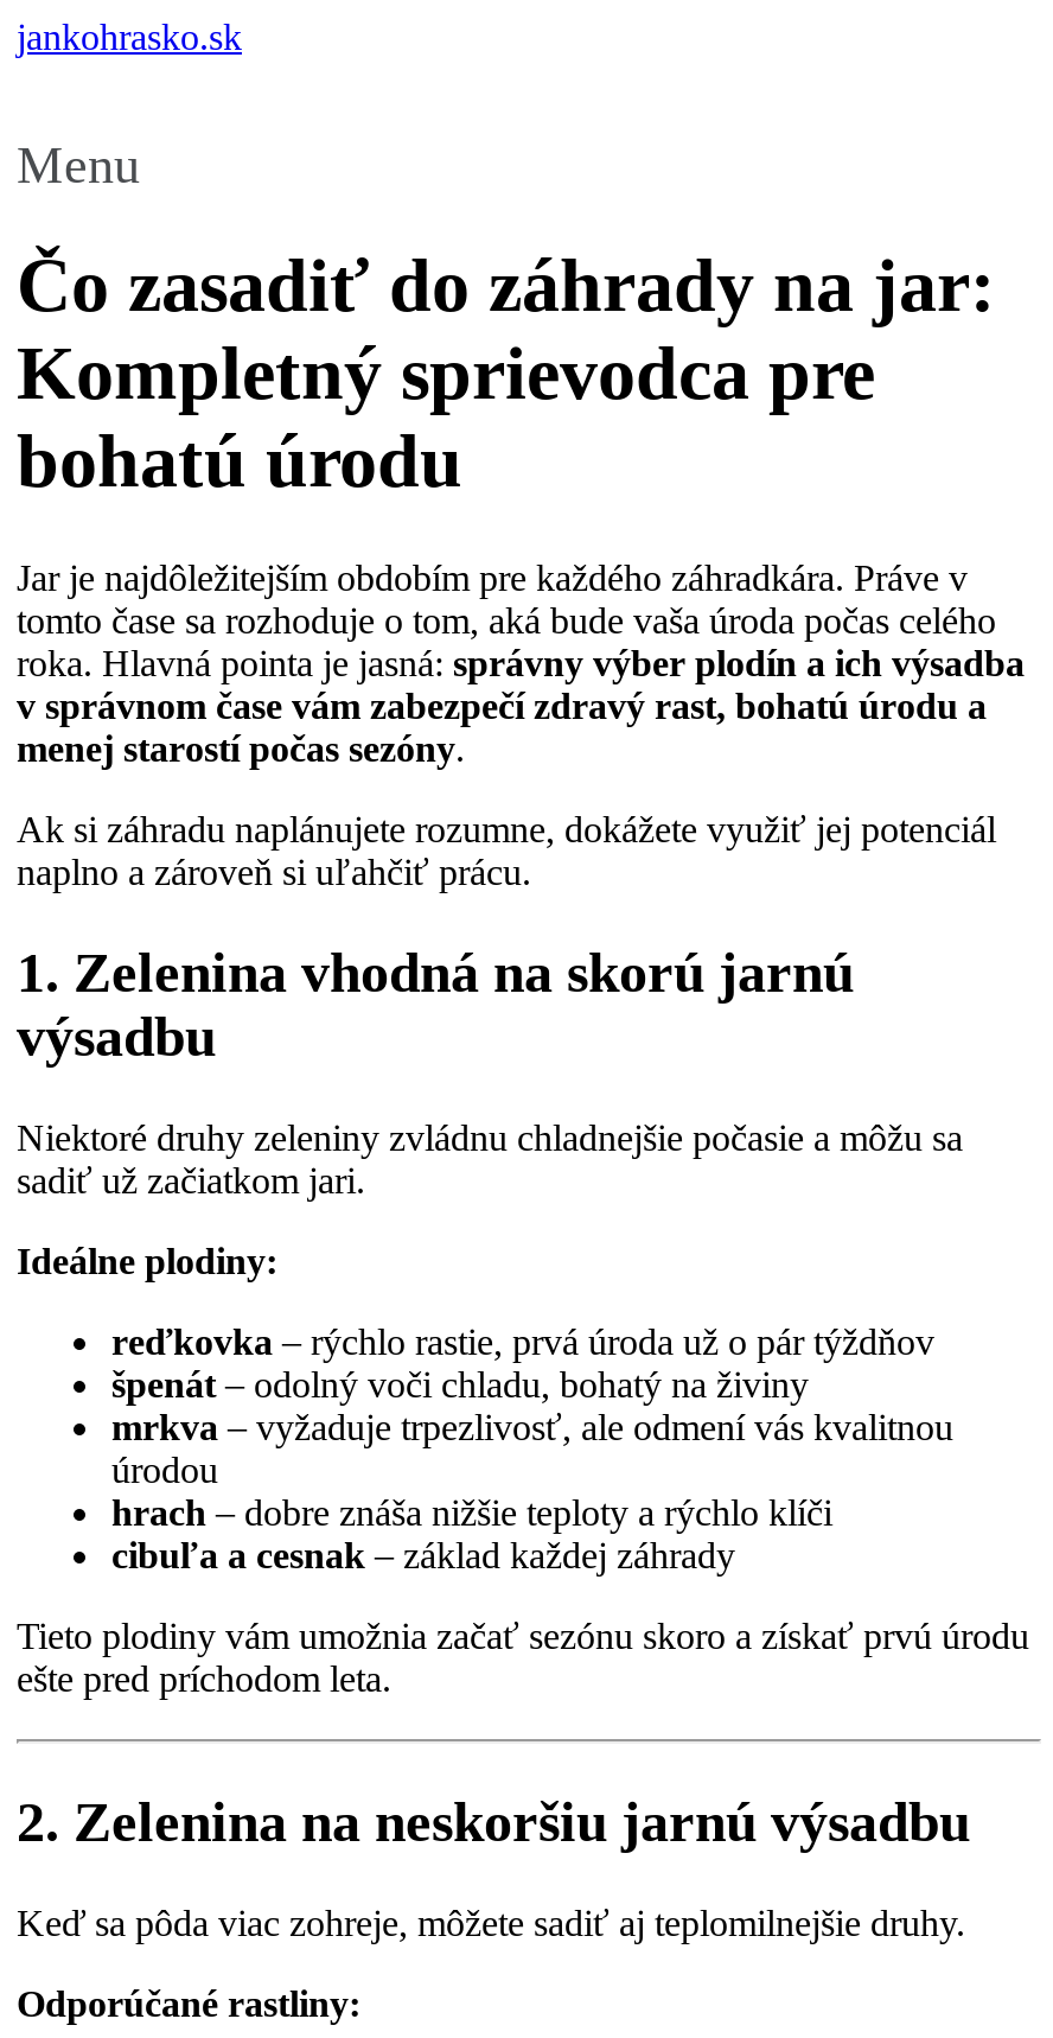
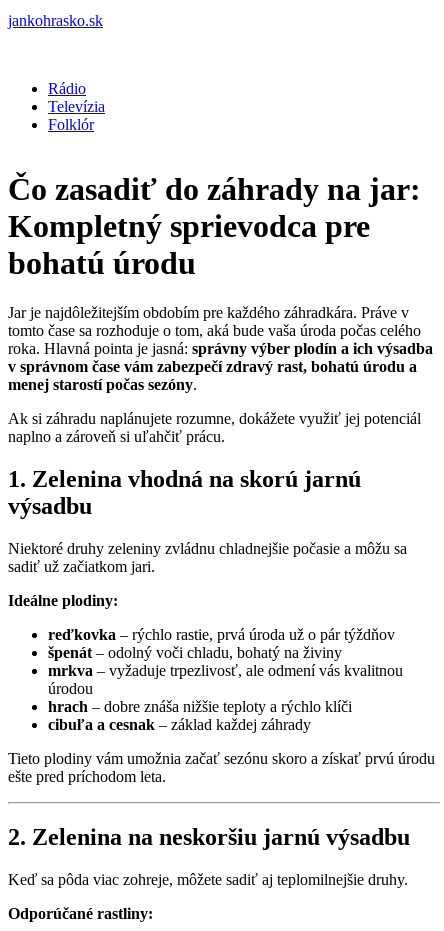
- Menu
+ Menu Rádio
+ Televízia
+ Folklór
